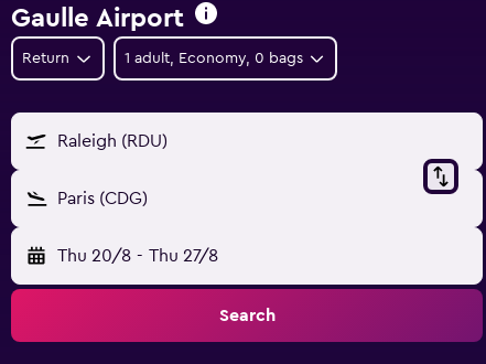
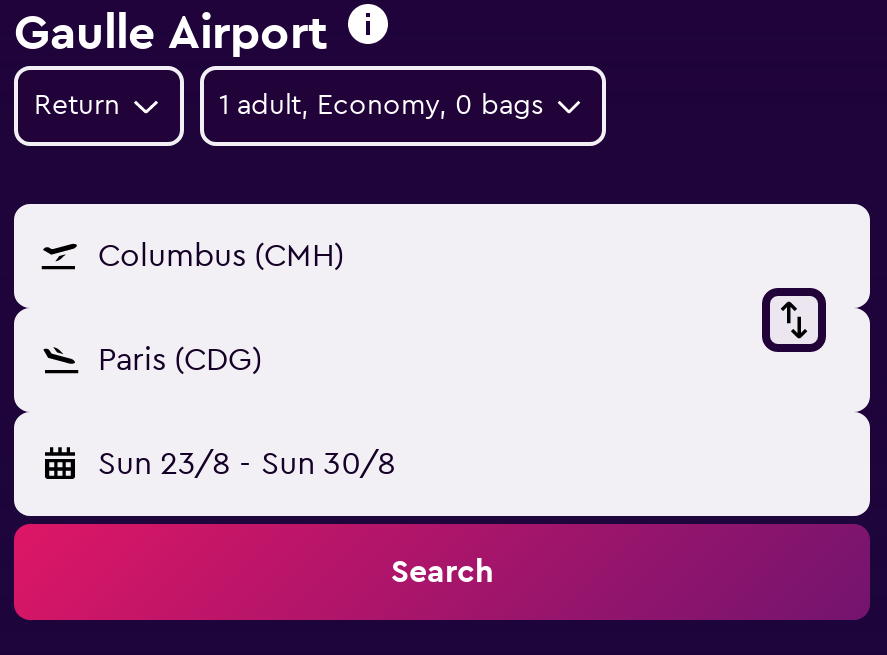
- Raleigh (RDU)
+ Columbus (CMH)

- Thu 20/8 - Thu 27/8
+ Sun 23/8 - Sun 30/8
